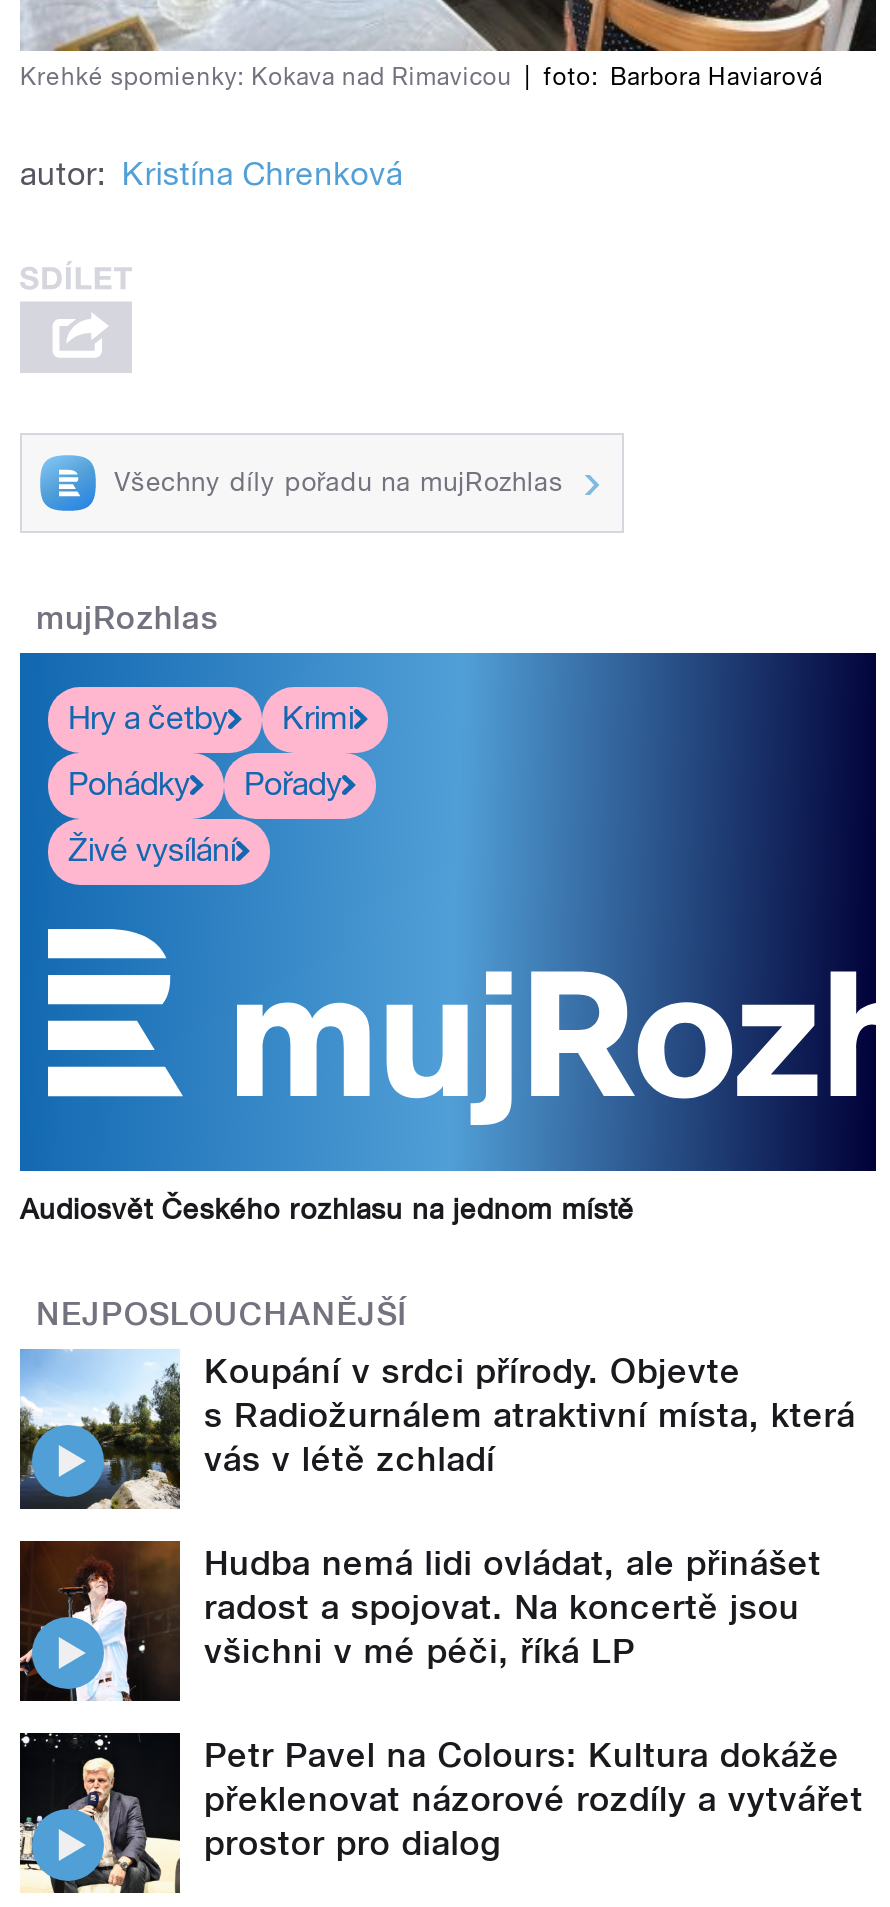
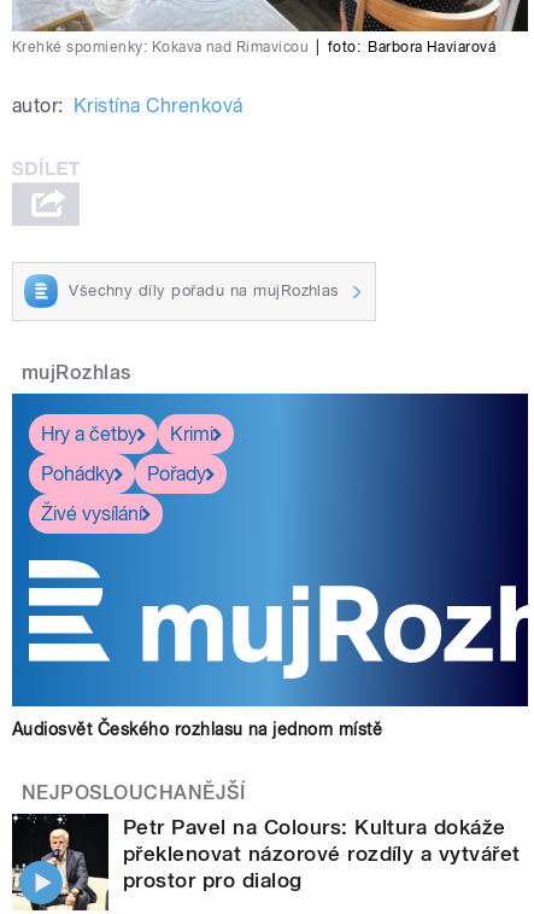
- [image]
- Koupání v srdci přírody. Objevte
- s Radiožurnálem atraktivní místa, která
- vás v létě zchladí
- Hudba nemá lidi ovládat, ale přinášet
- radost a spojovat. Na koncertě jsou
- všichni v mé péči, říká LP

- [image]
